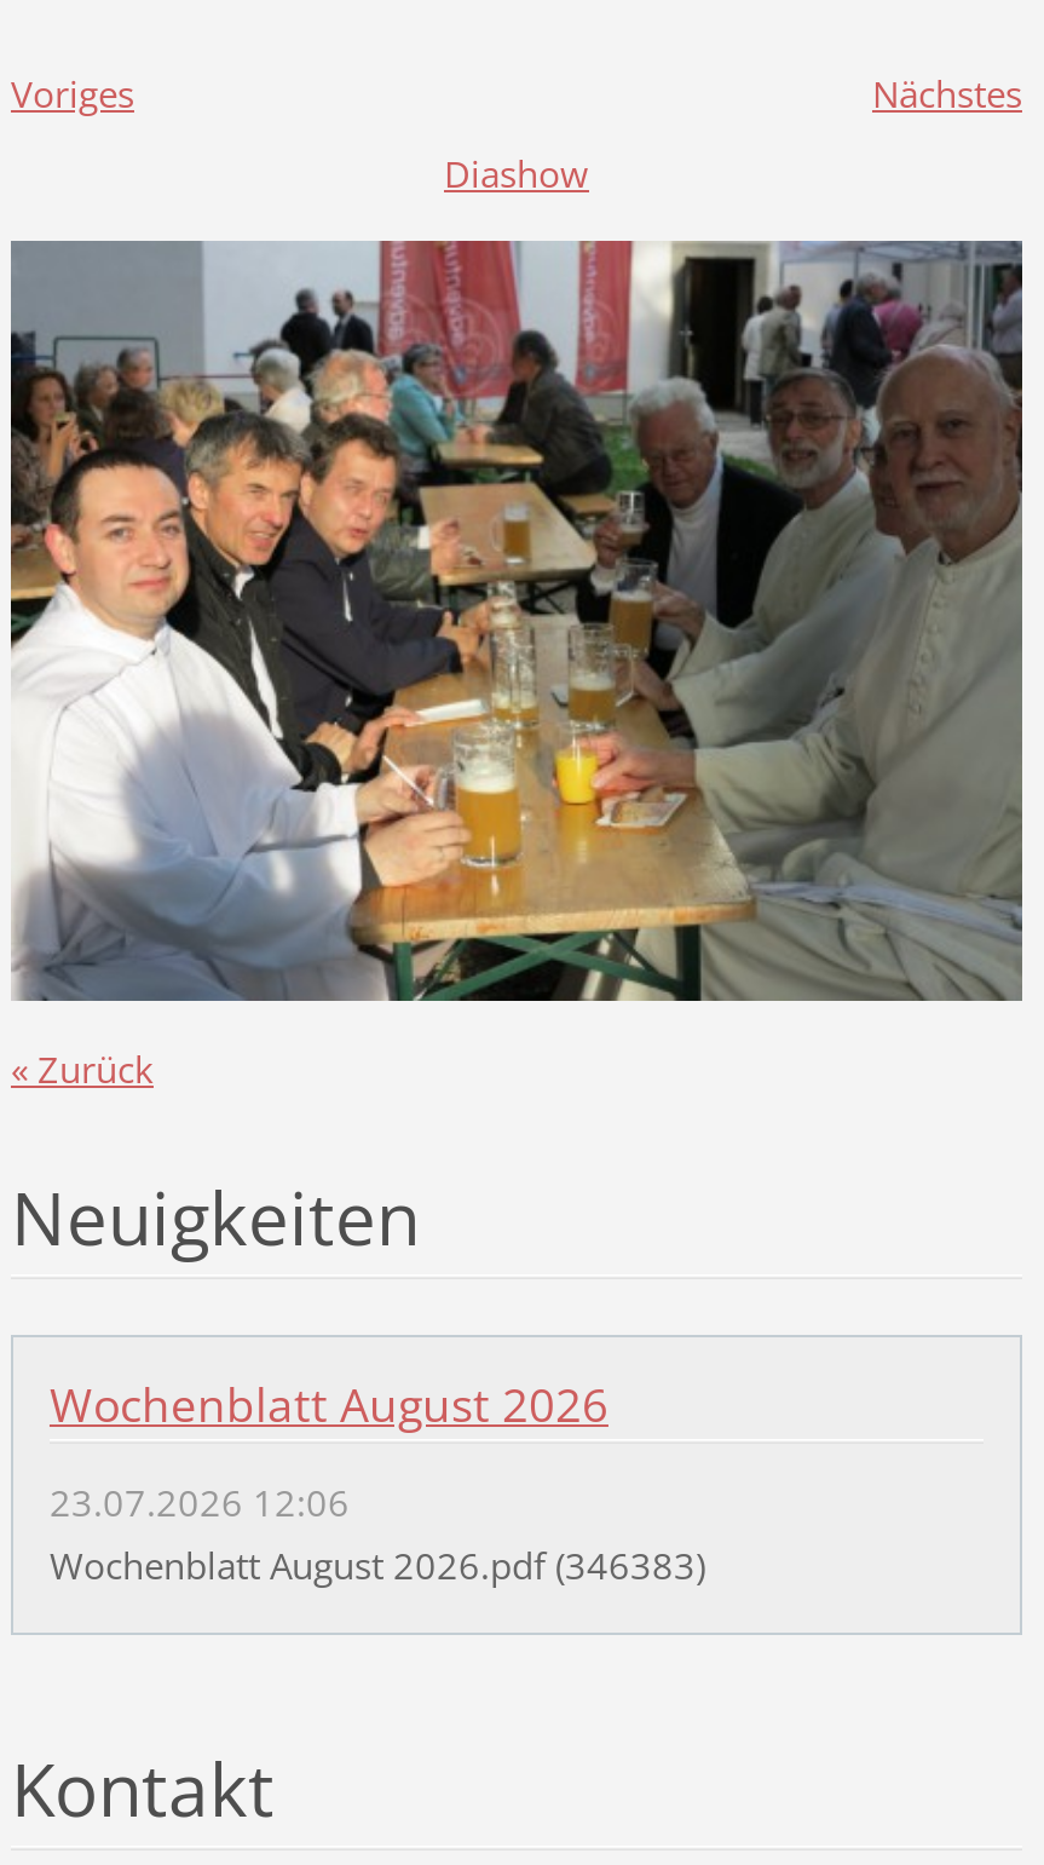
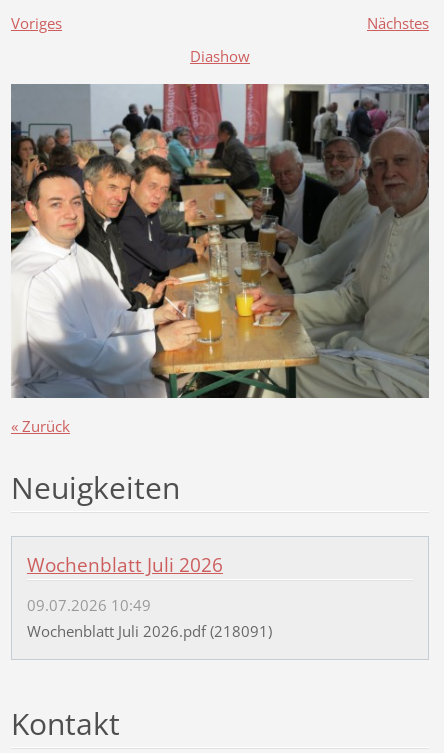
- Wochenblatt August 2026
+ Wochenblatt Juli 2026

- 23.07.2026 12:06
+ 09.07.2026 10:49

- Wochenblatt August 2026.pdf (346383)
+ Wochenblatt Juli 2026.pdf (218091)
